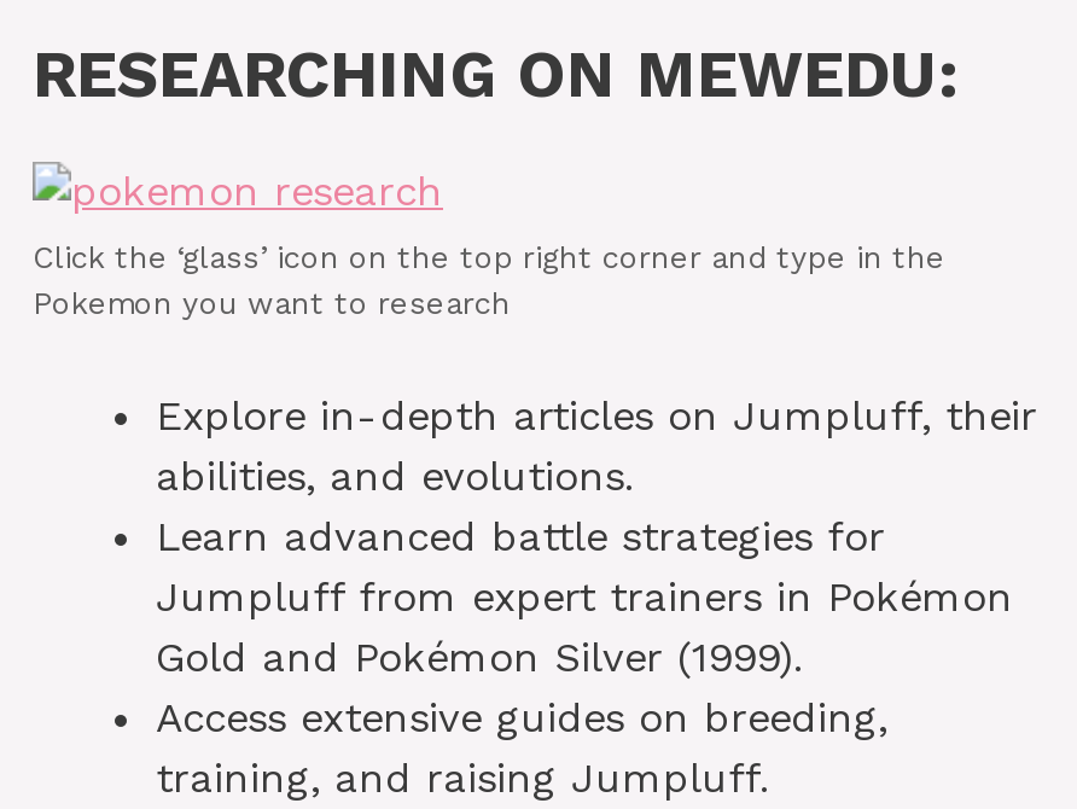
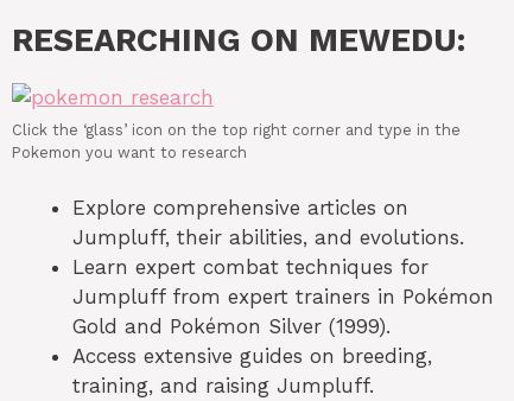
- Explore in-depth articles on Jumpluff, their
- abilities, and evolutions.
- Learn advanced battle strategies for
+ Explore comprehensive articles on
+ Jumpluff, their abilities, and evolutions.
+ Learn expert combat techniques for
